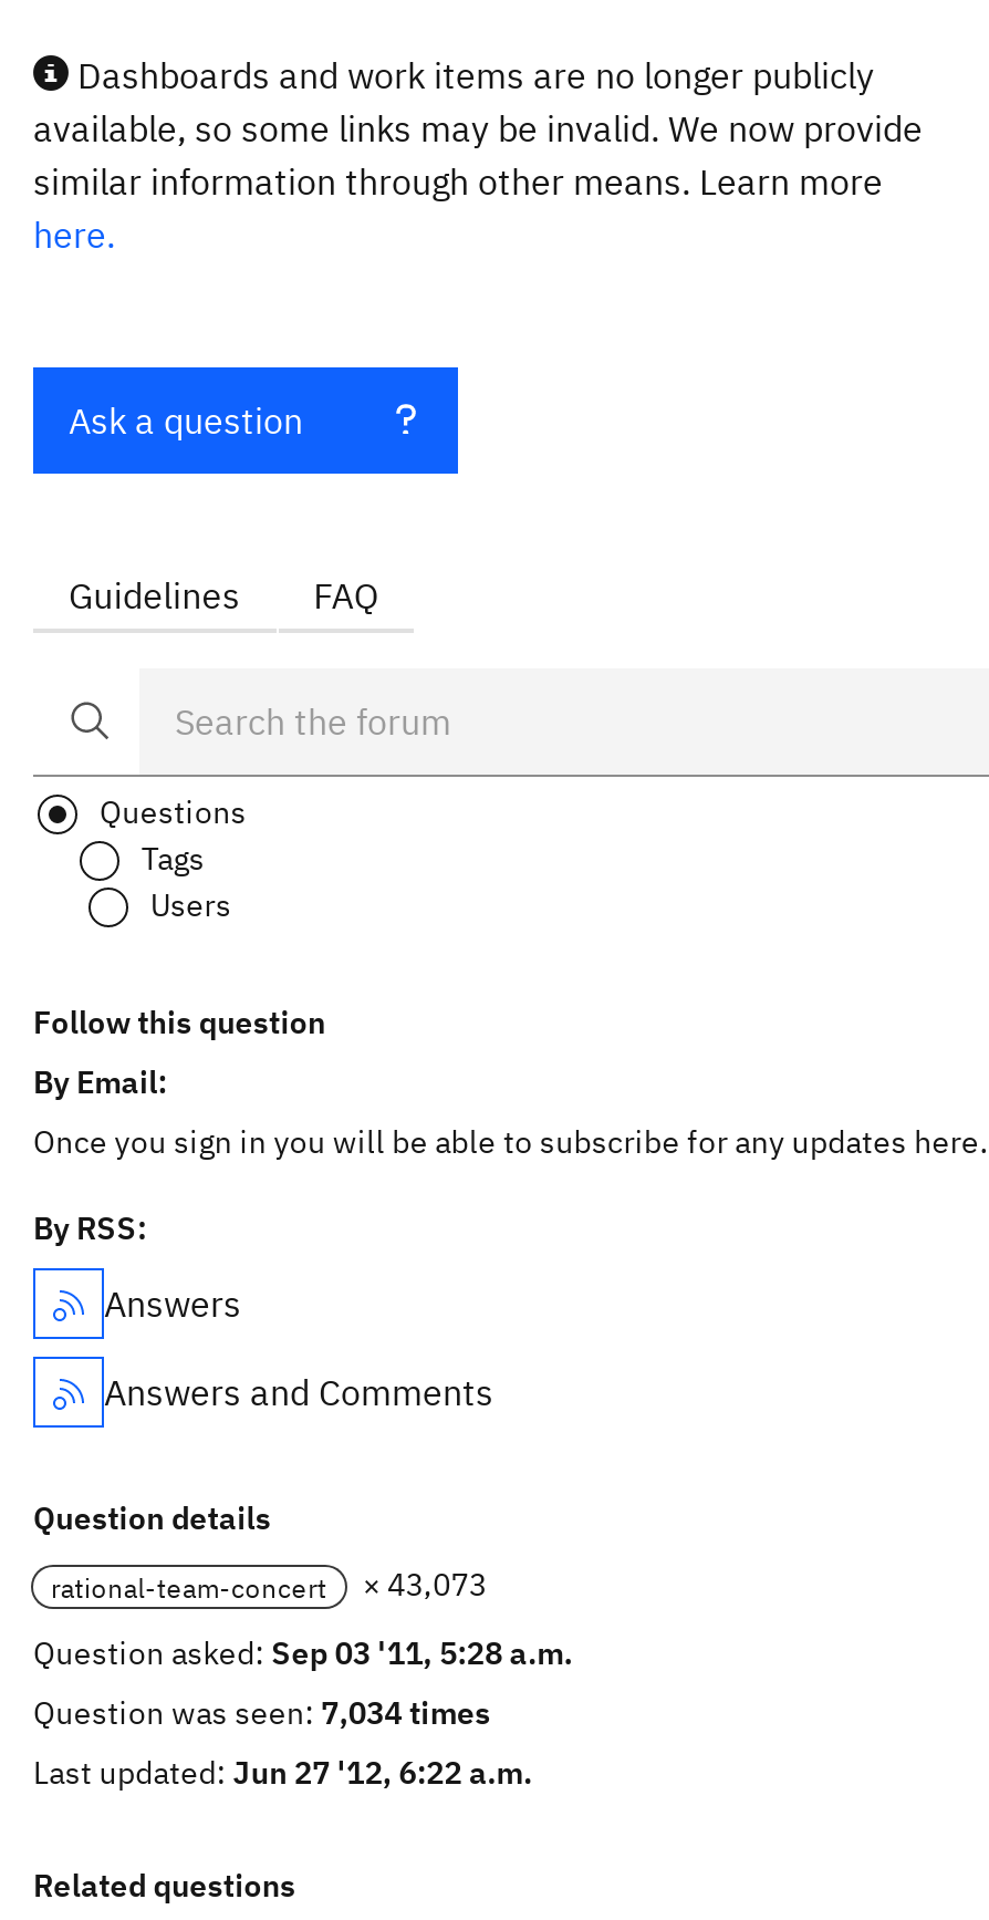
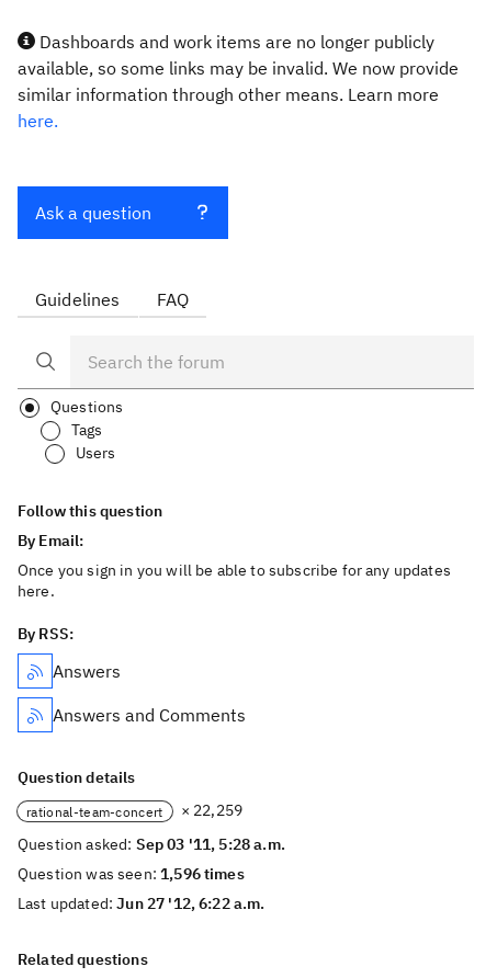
- rational-team-concert × 43,073
+ rational-team-concert × 22,259

- Question was seen: 7,034 times
+ Question was seen: 1,596 times
